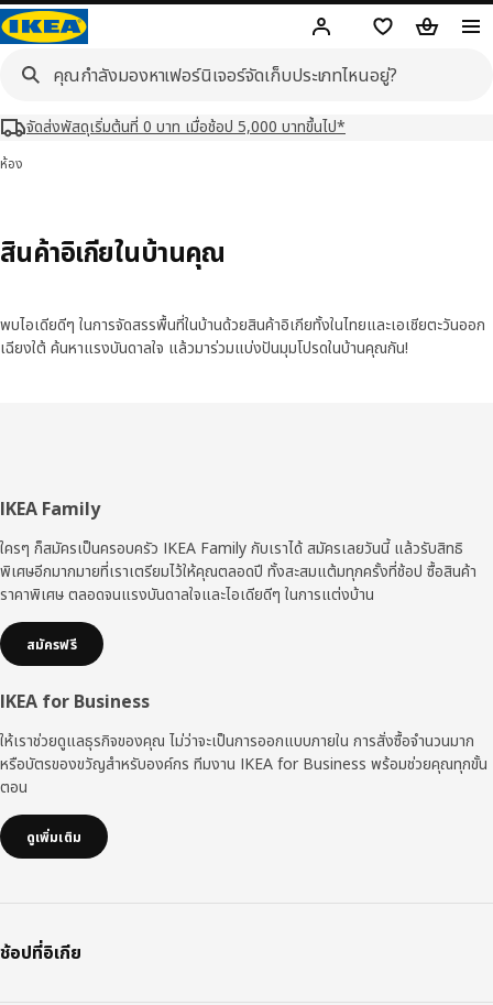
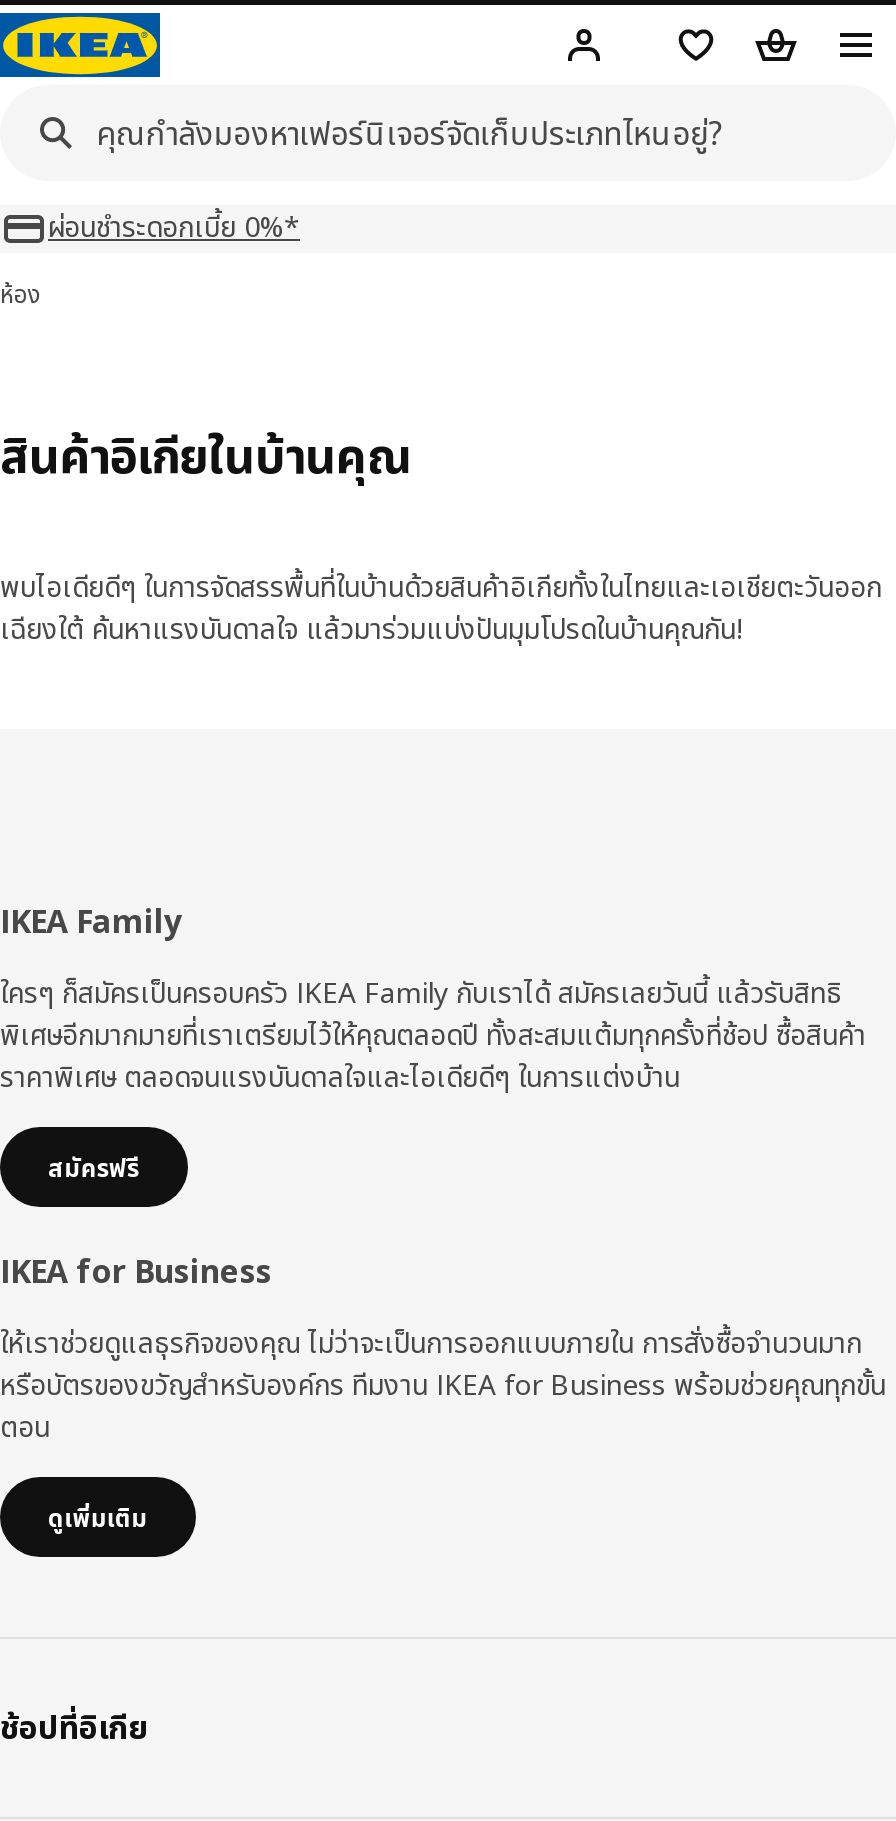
- จัดส่งพัสดุเริ่มต้นที่ 0 บาท เมื่อช้อป 5,000 บาทขึ้นไป*
+ ผ่อนชำระดอกเบี้ย 0%*
